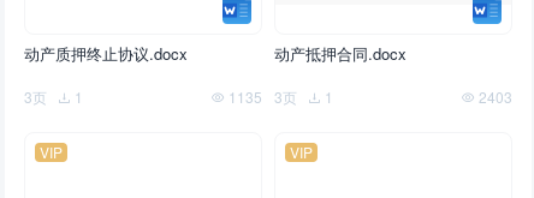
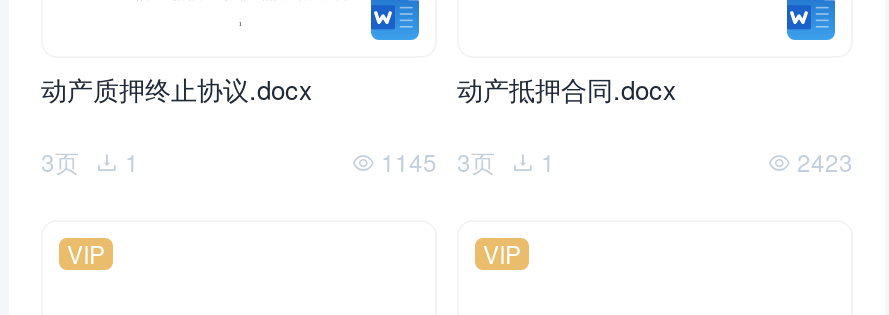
- 1135 3页 1
+ 1145 3页 1

- 2403
+ 2423
